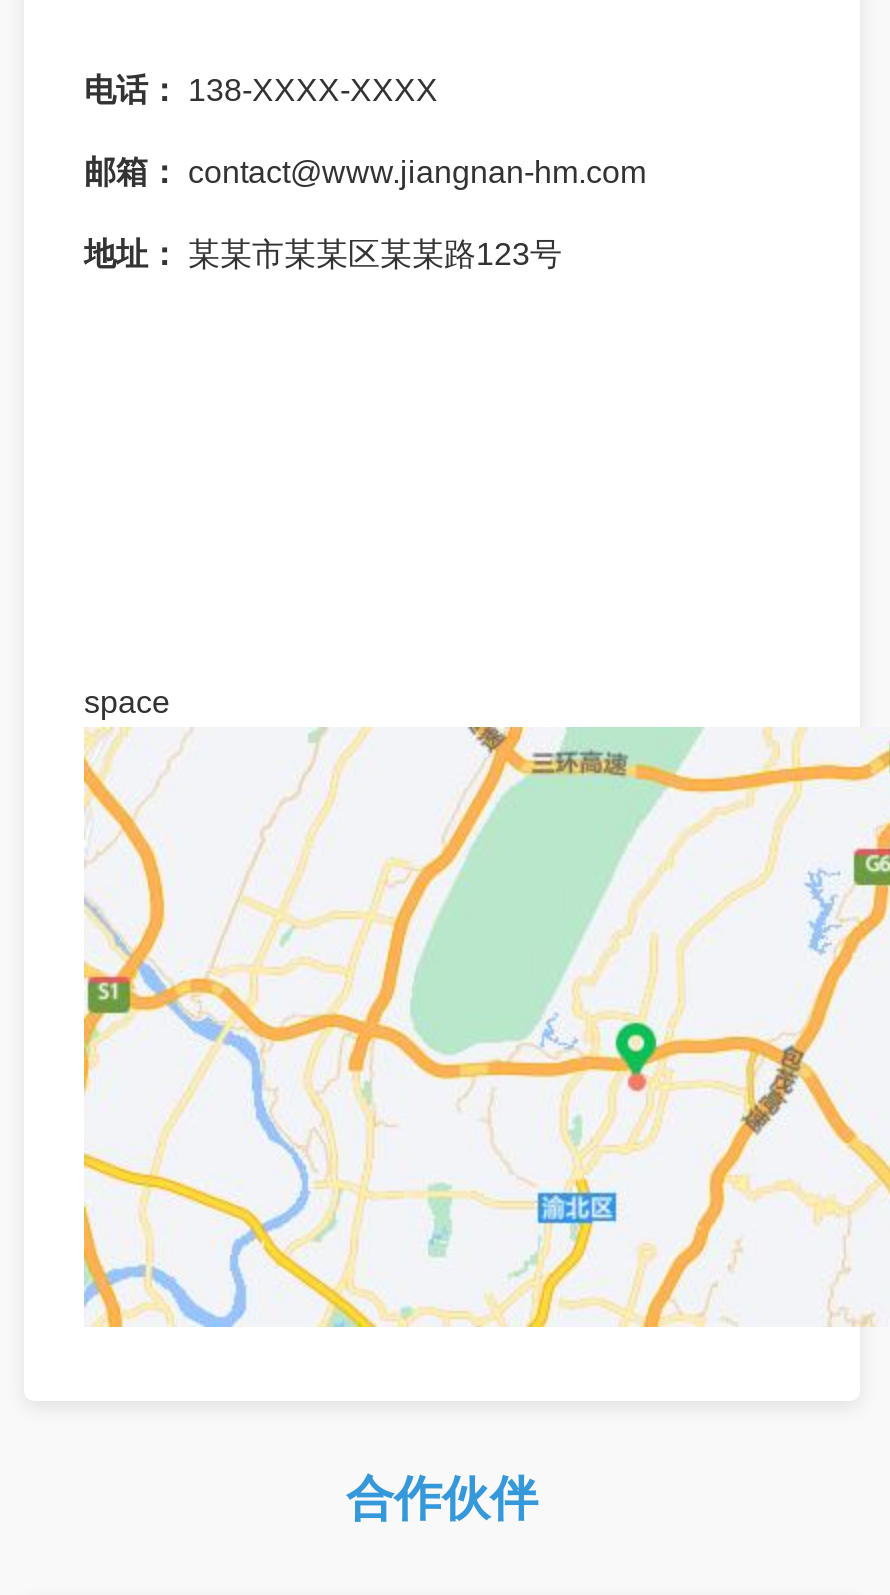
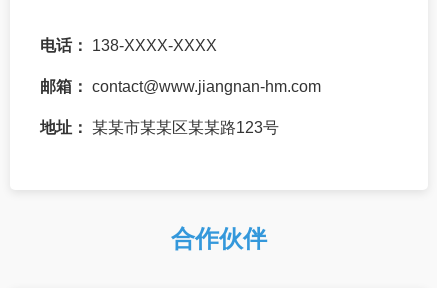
- space

- [image]
